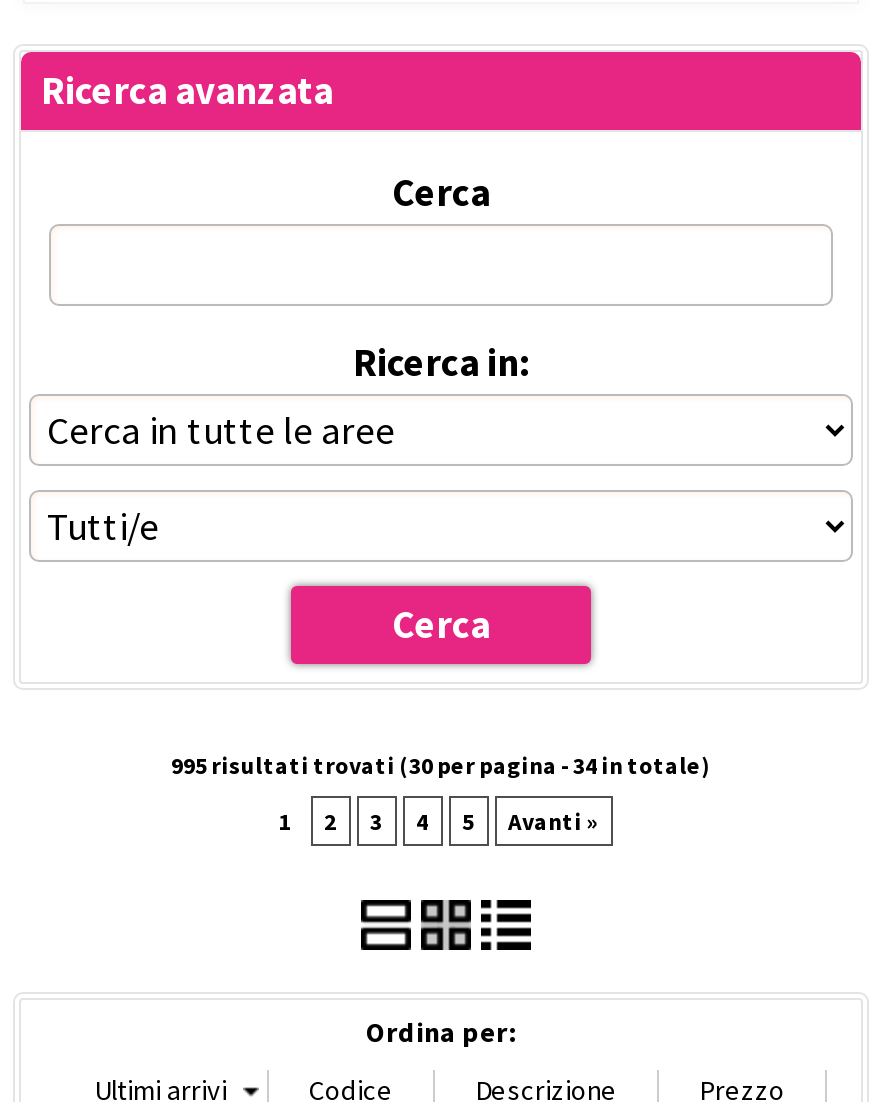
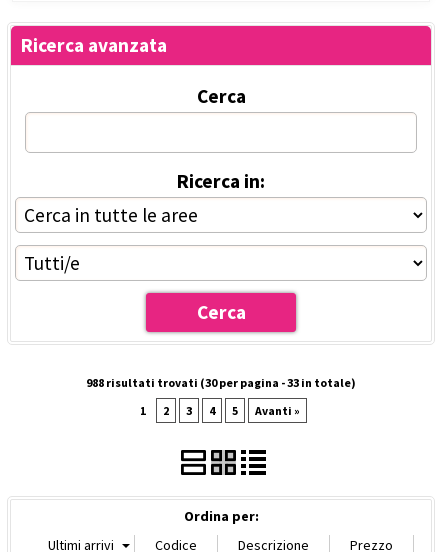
- 995 risultati trovati (30 per pagina - 34 in totale)
+ 988 risultati trovati (30 per pagina - 33 in totale)
